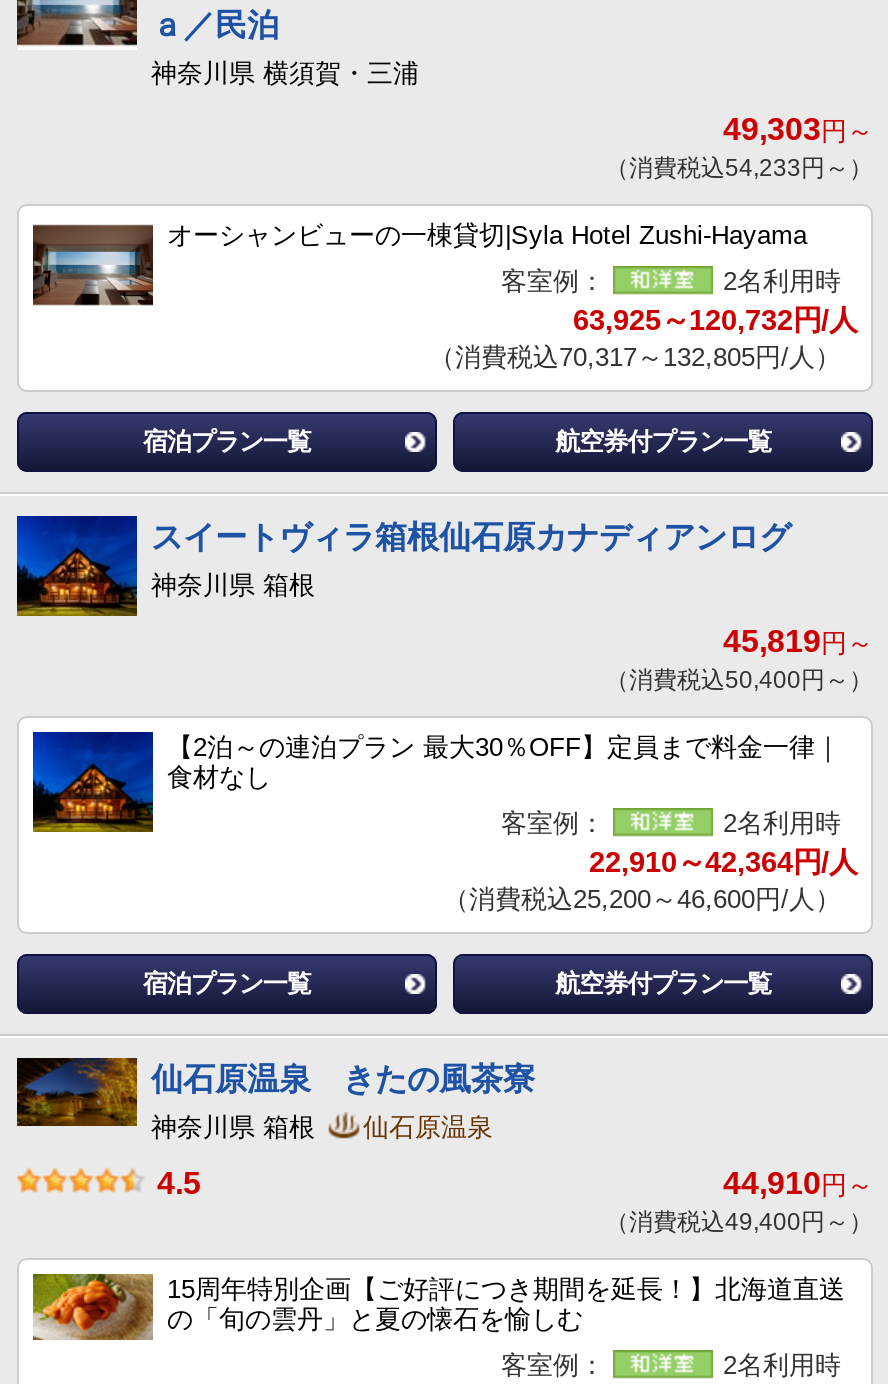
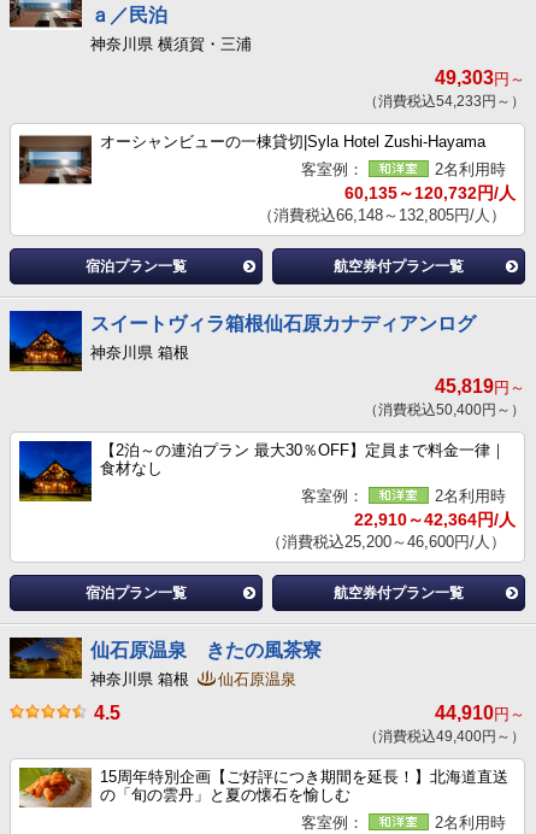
- 63,925～120,732円/人
+ 60,135～120,732円/人

- （消費税込70,317～132,805円/人）
+ （消費税込66,148～132,805円/人）
